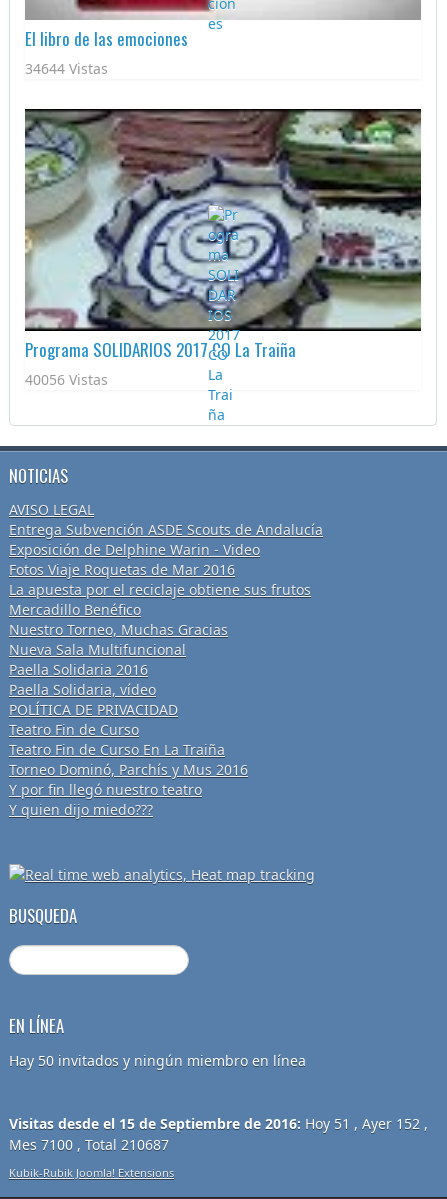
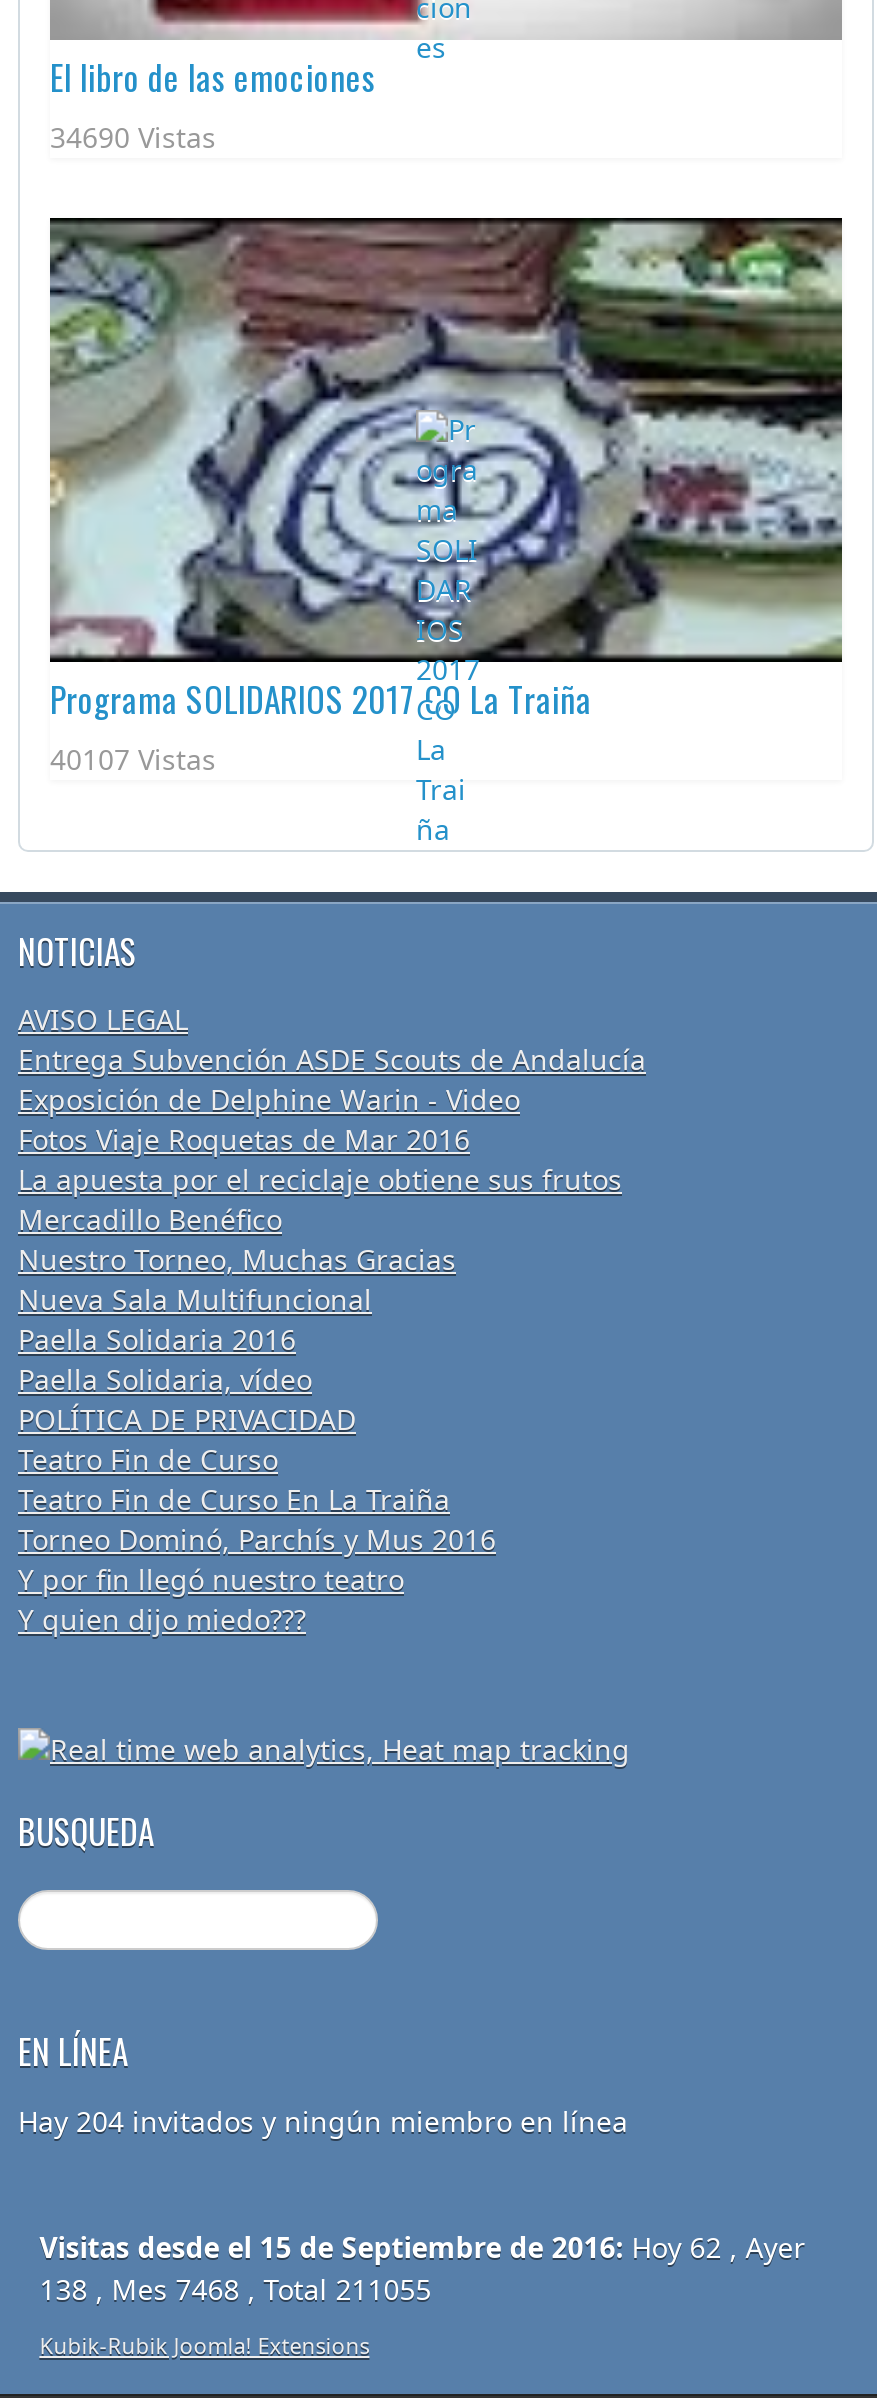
- 34644 Vistas
+ 34690 Vistas

- 40056 Vistas
+ 40107 Vistas

- Hay 50 invitados y ningún miembro en línea
+ Hay 204 invitados y ningún miembro en línea

- Visitas desde el 15 de Septiembre de 2016: Hoy 51 , Ayer 152 ,
- Mes 7100 , Total 210687
+ Visitas desde el 15 de Septiembre de 2016: Hoy 62 , Ayer
+ 138 , Mes 7468 , Total 211055
